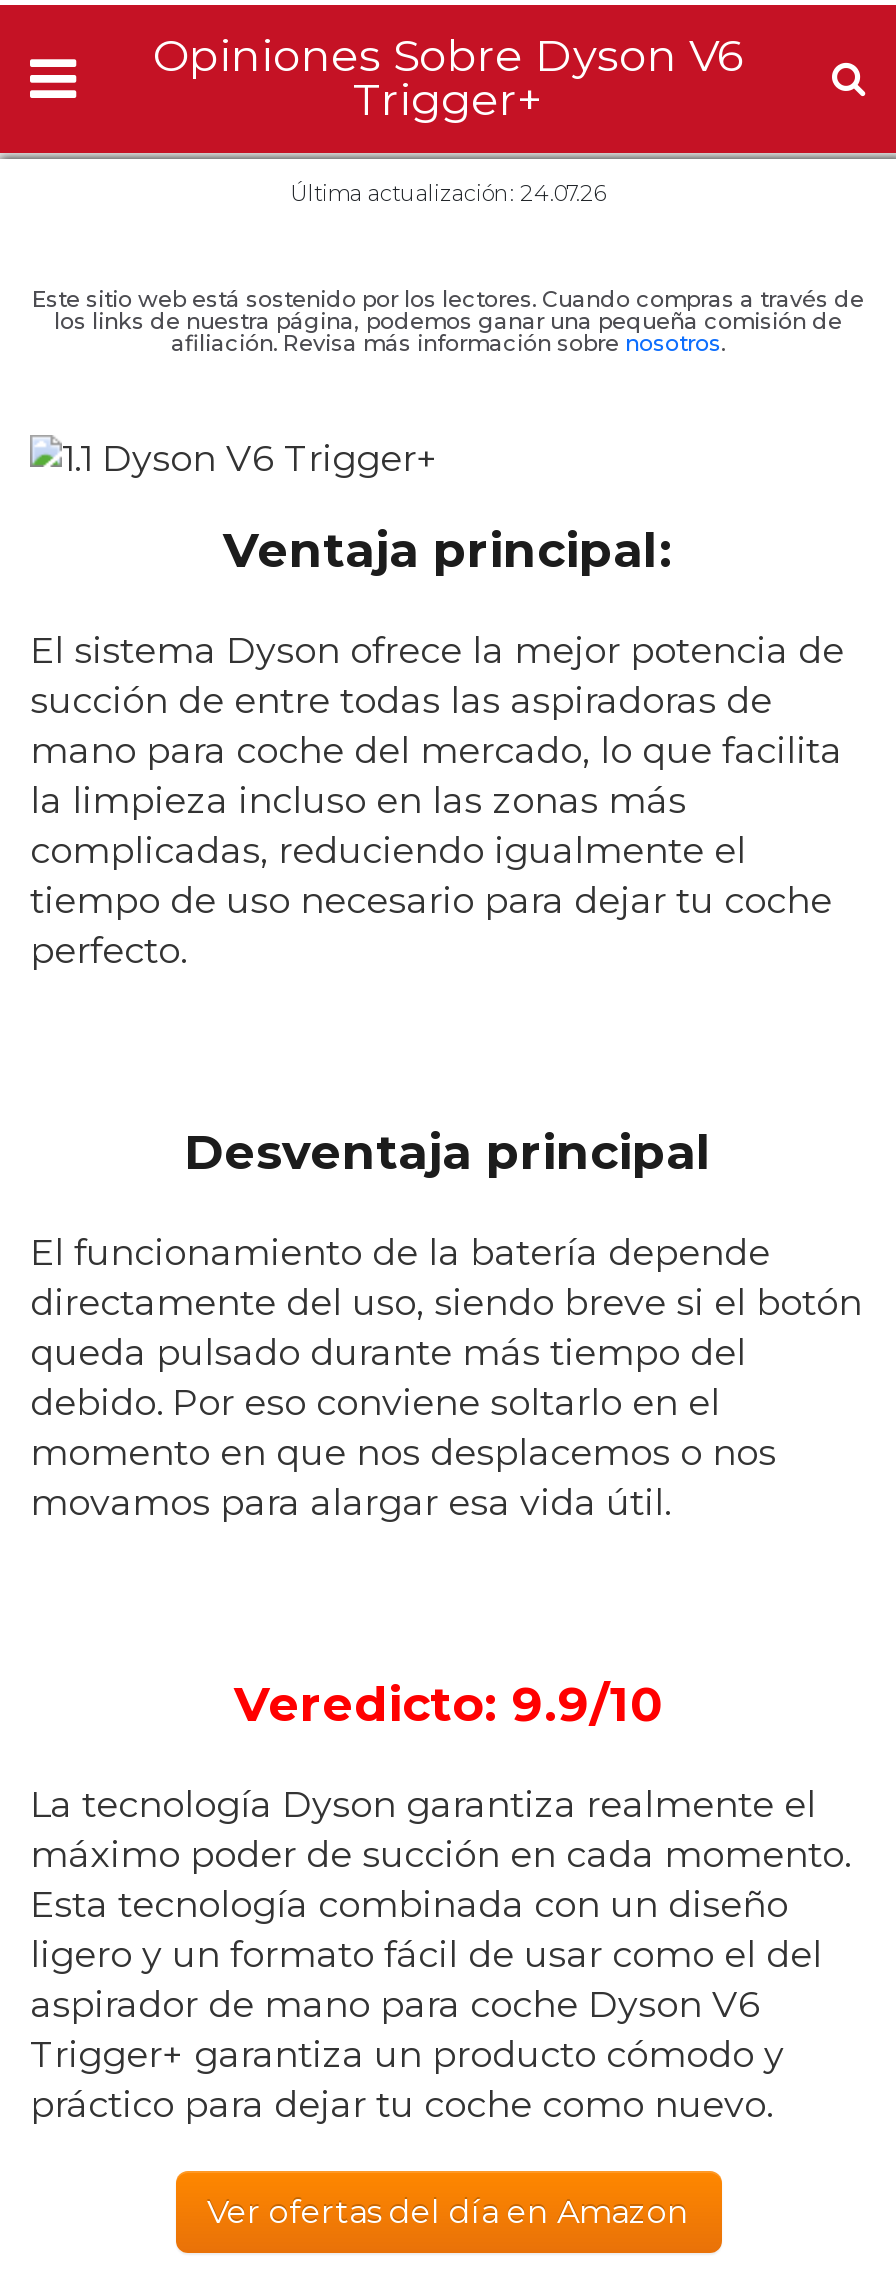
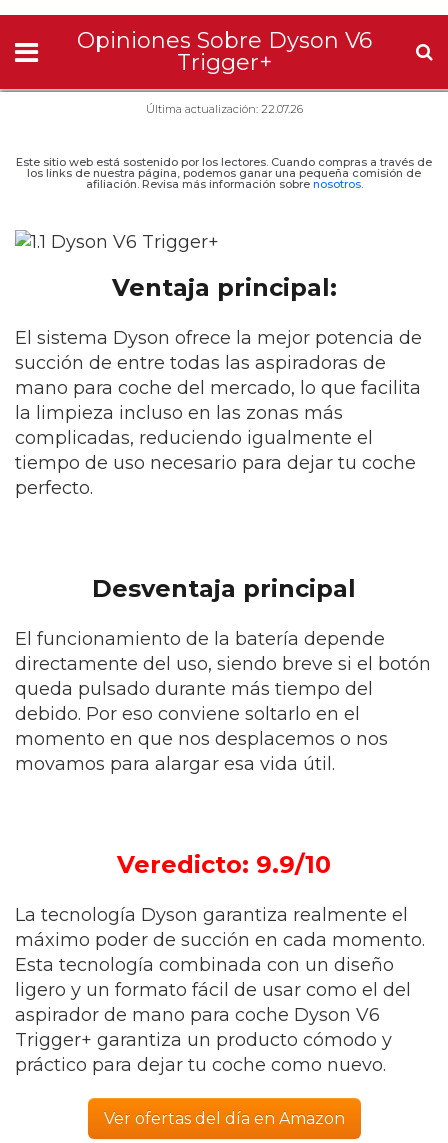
- Última actualización: 24.07.26
+ Última actualización: 22.07.26
